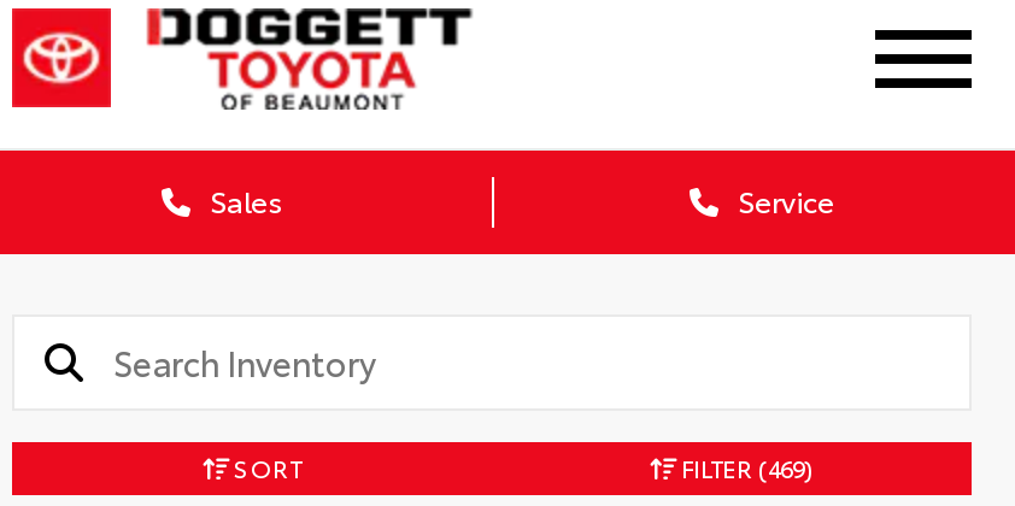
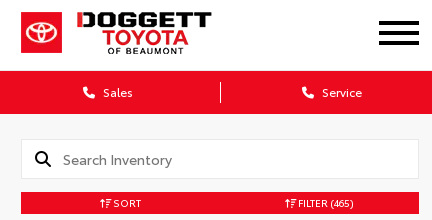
- FILTER (469)
+ FILTER (465)
